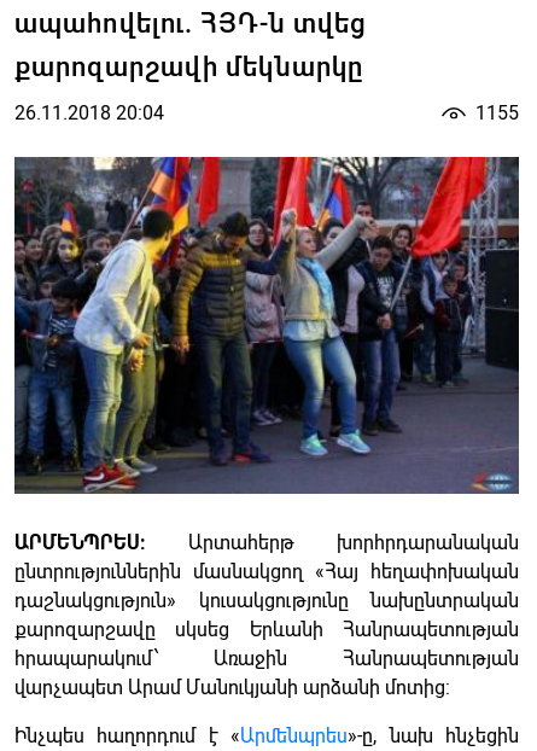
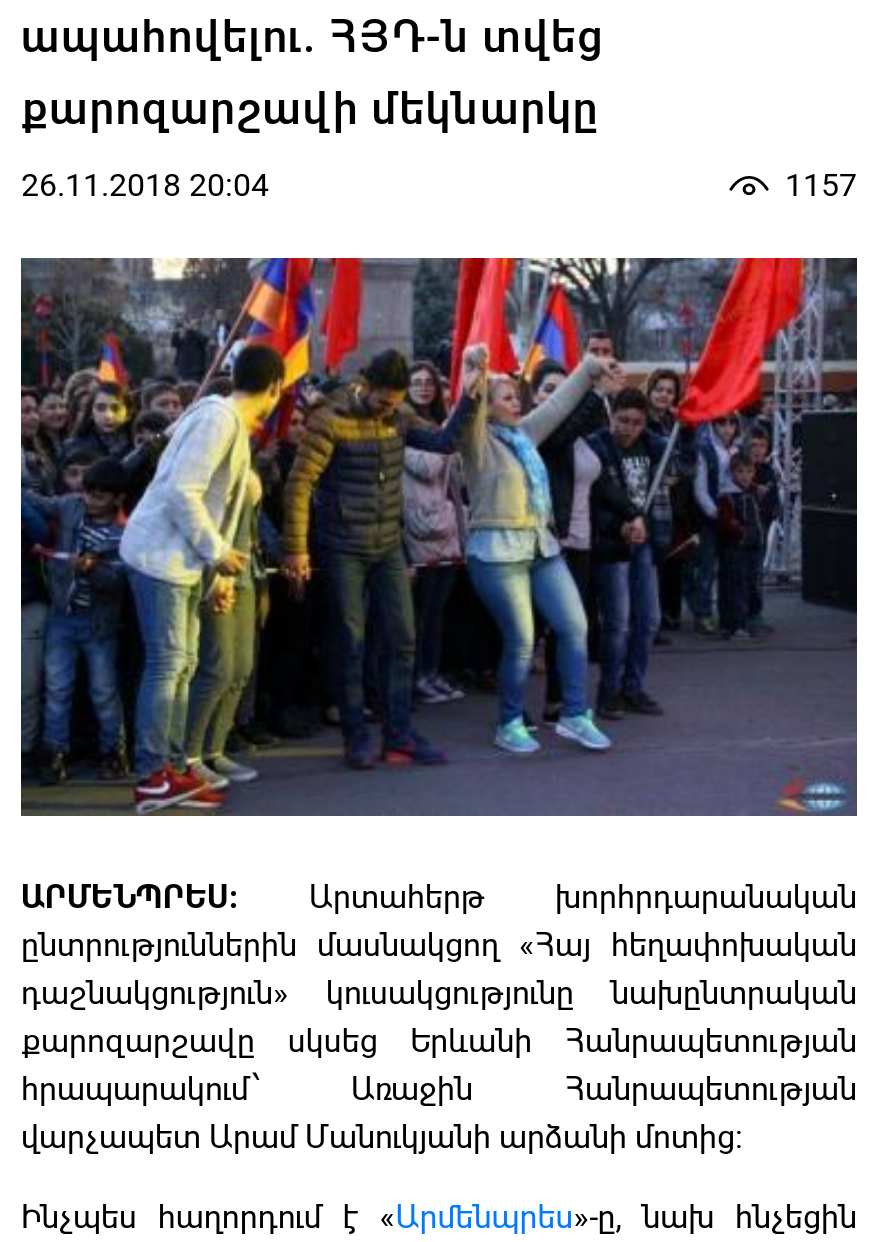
- 1155
+ 1157
